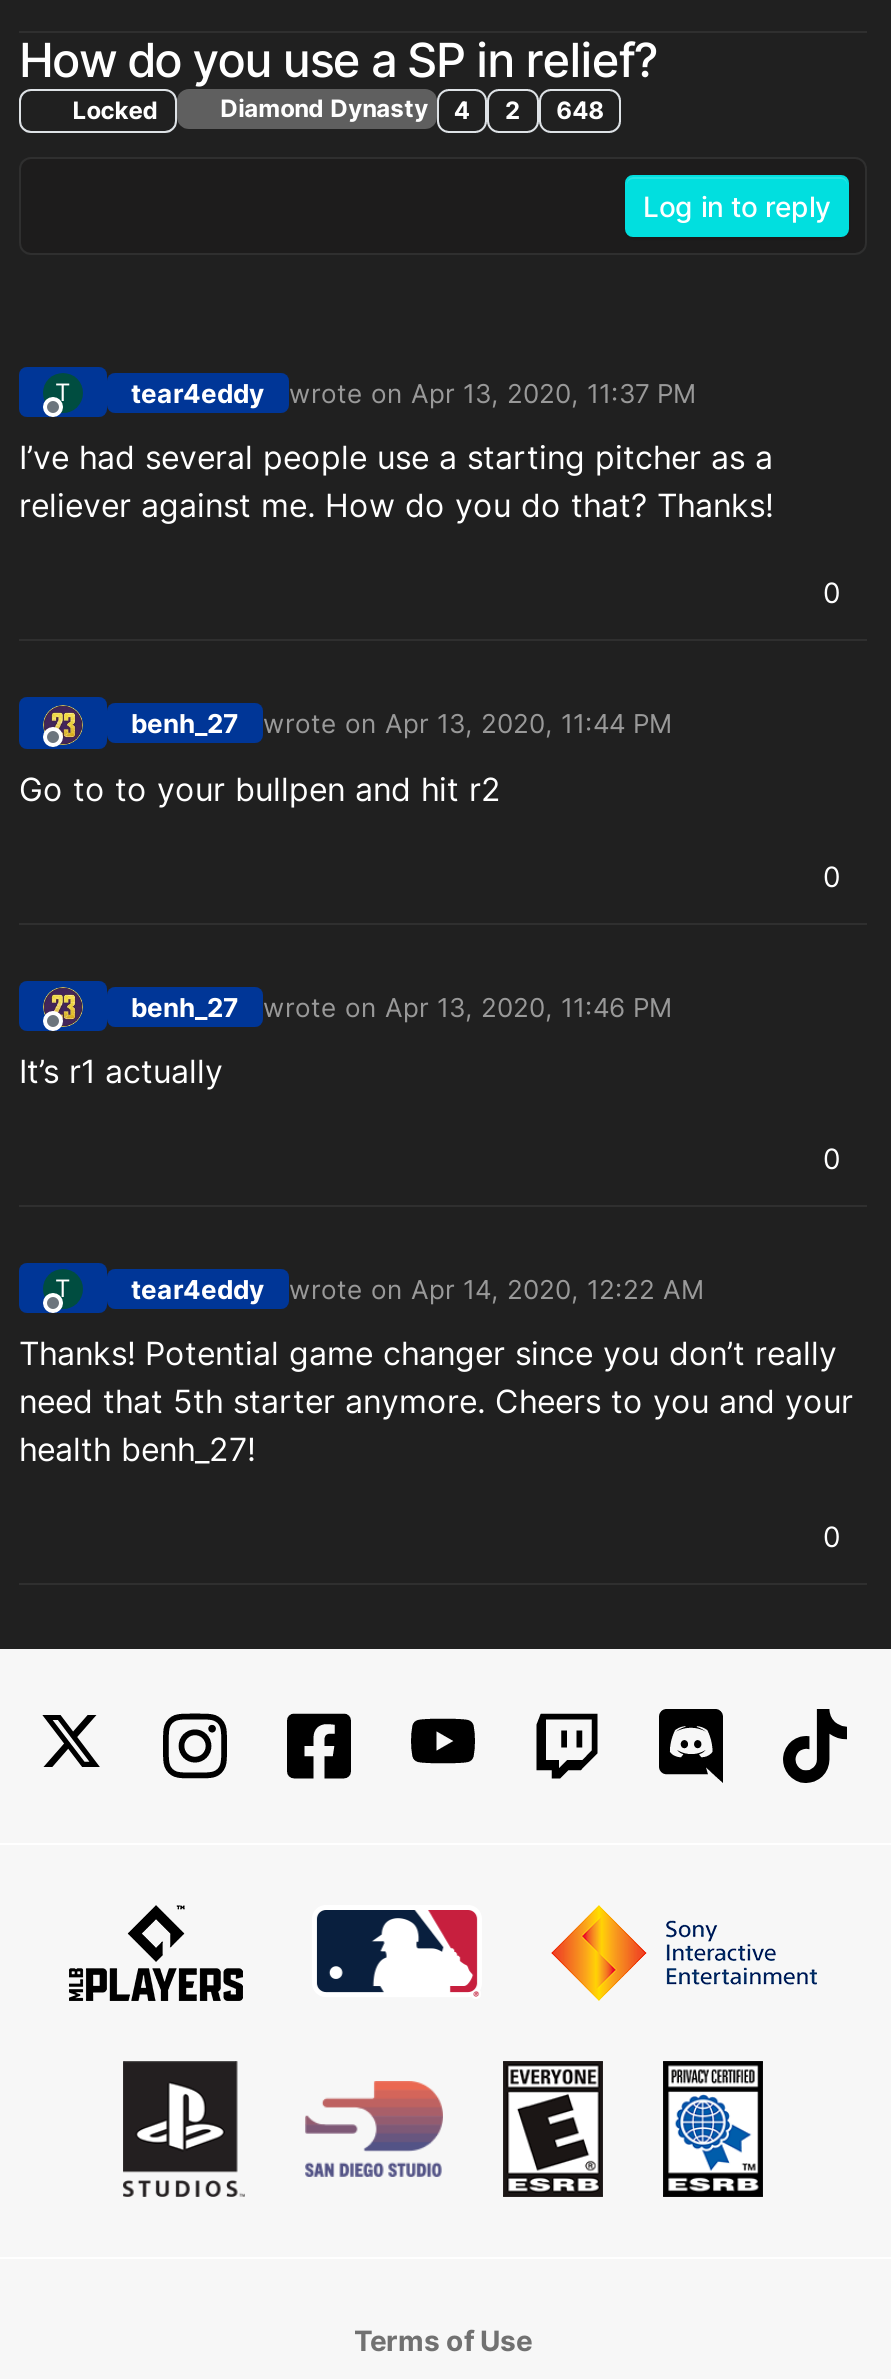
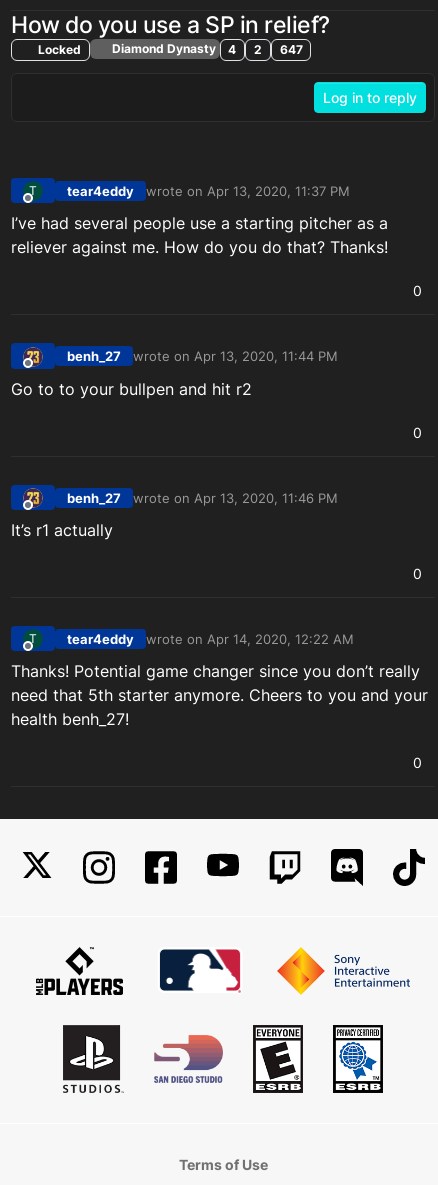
- Locked Diamond Dynasty 4 2 648
+ Locked Diamond Dynasty 4 2 647
